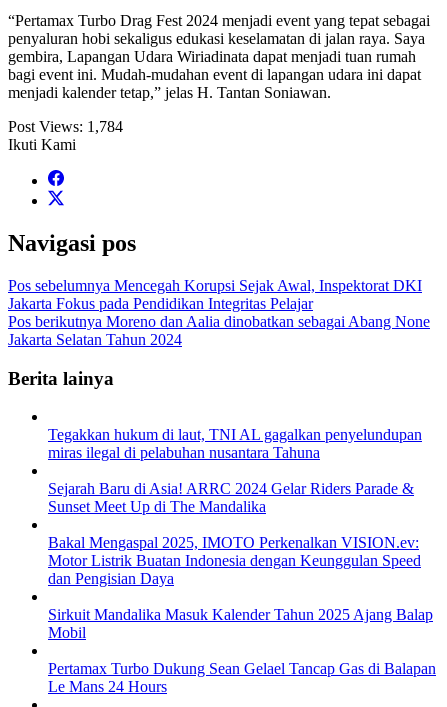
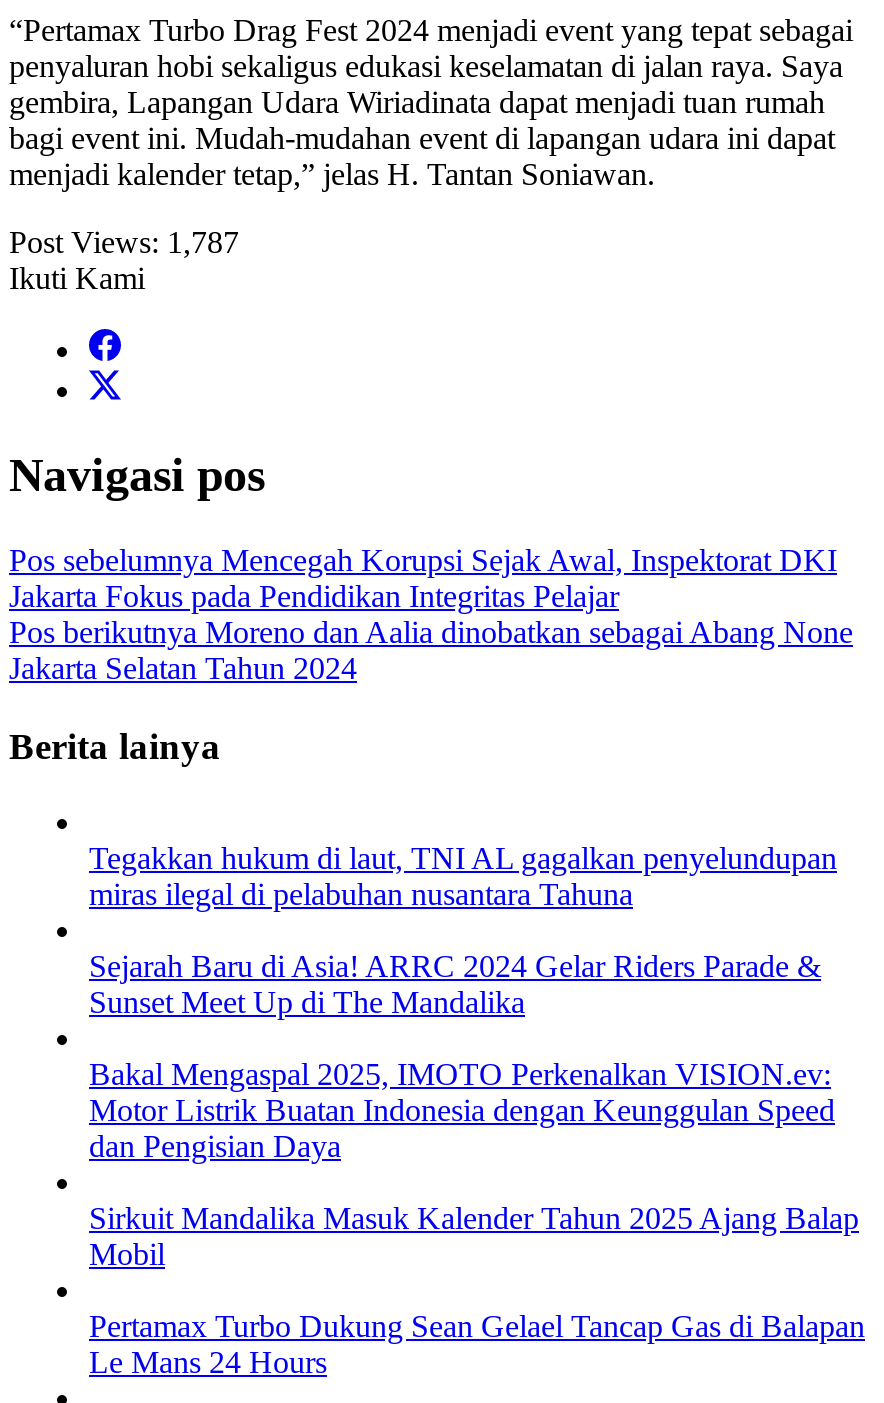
- Post Views: 1,784
+ Post Views: 1,787
